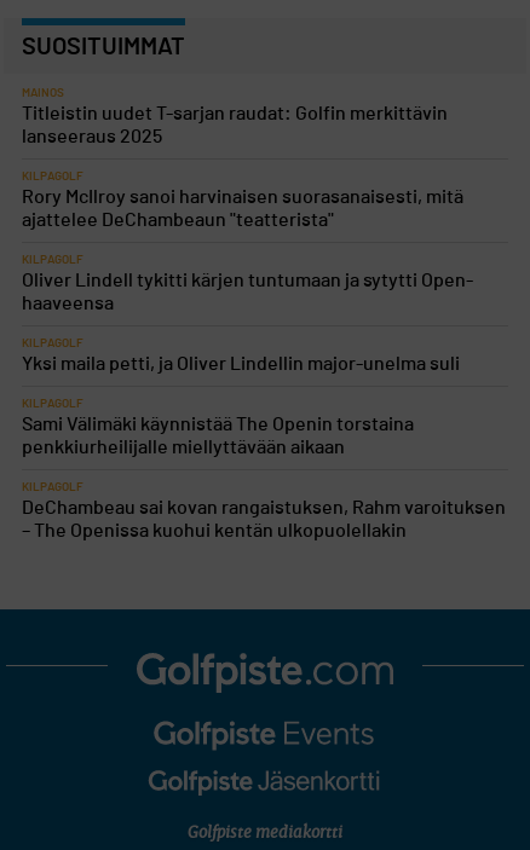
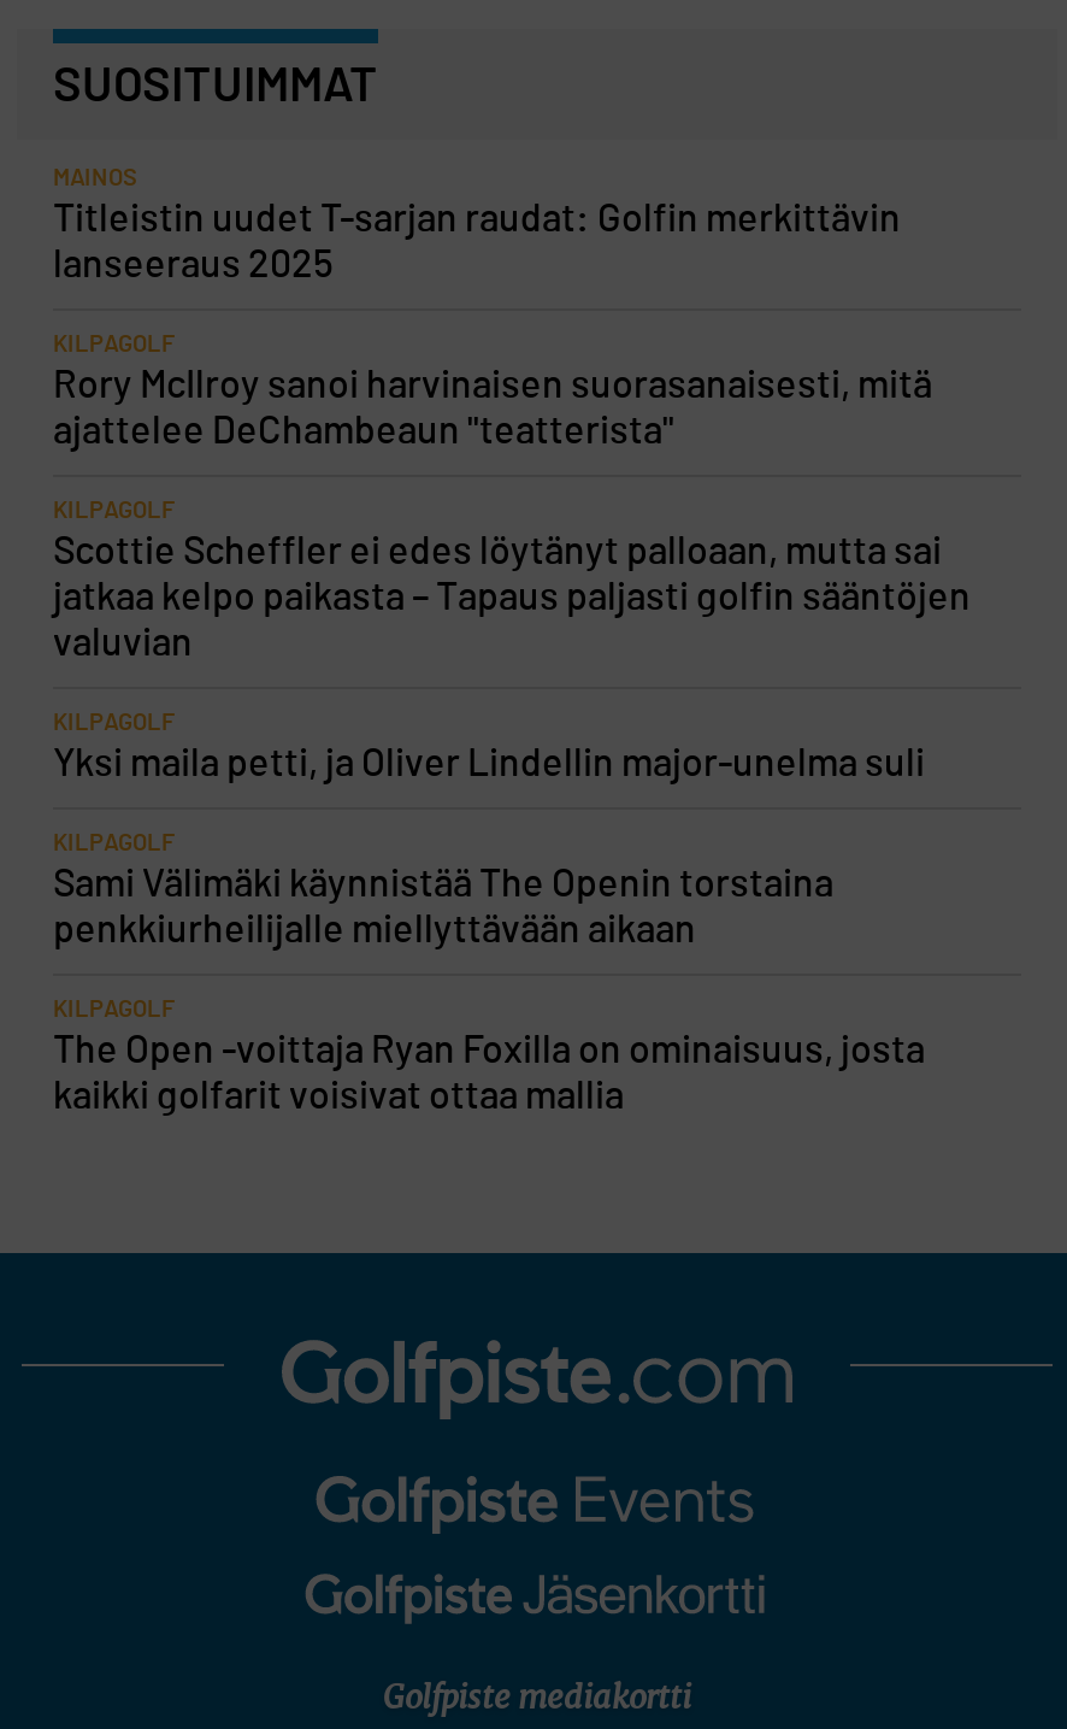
- Oliver Lindell tykitti kärjen tuntumaan ja sytytti Open-
- haaveensa
+ Scottie Scheffler ei edes löytänyt palloaan, mutta sai
+ jatkaa kelpo paikasta – Tapaus paljasti golfin sääntöjen
+ valuvian

- DeChambeau sai kovan rangaistuksen, Rahm varoituksen
- – The Openissa kuohui kentän ulkopuolellakin
+ The Open -voittaja Ryan Foxilla on ominaisuus, josta
+ kaikki golfarit voisivat ottaa mallia
